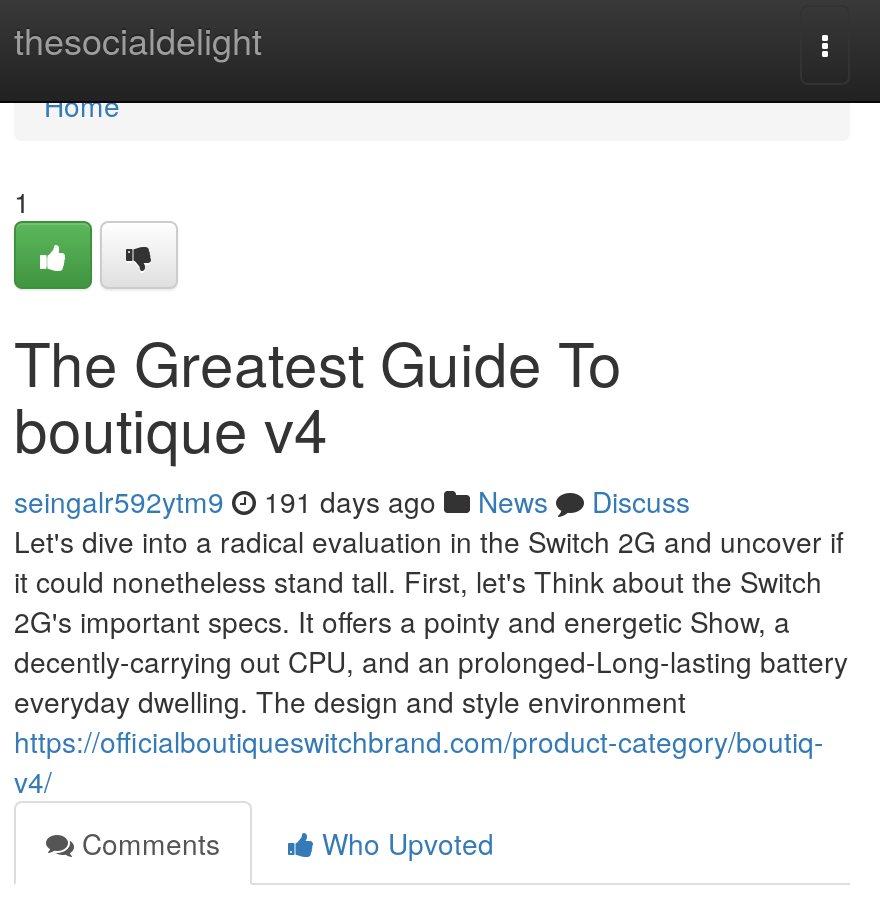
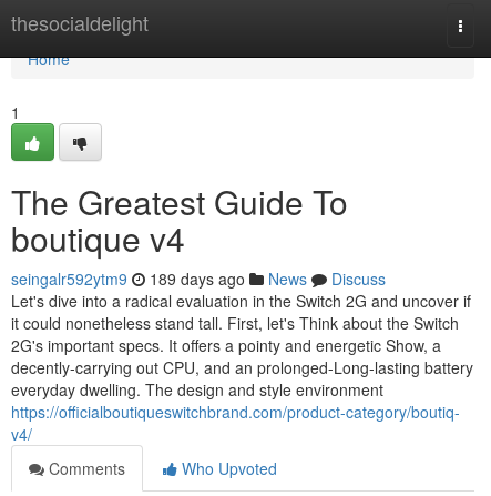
- seingalr592ytm9 191 days ago News Discuss
+ seingalr592ytm9 189 days ago News Discuss
